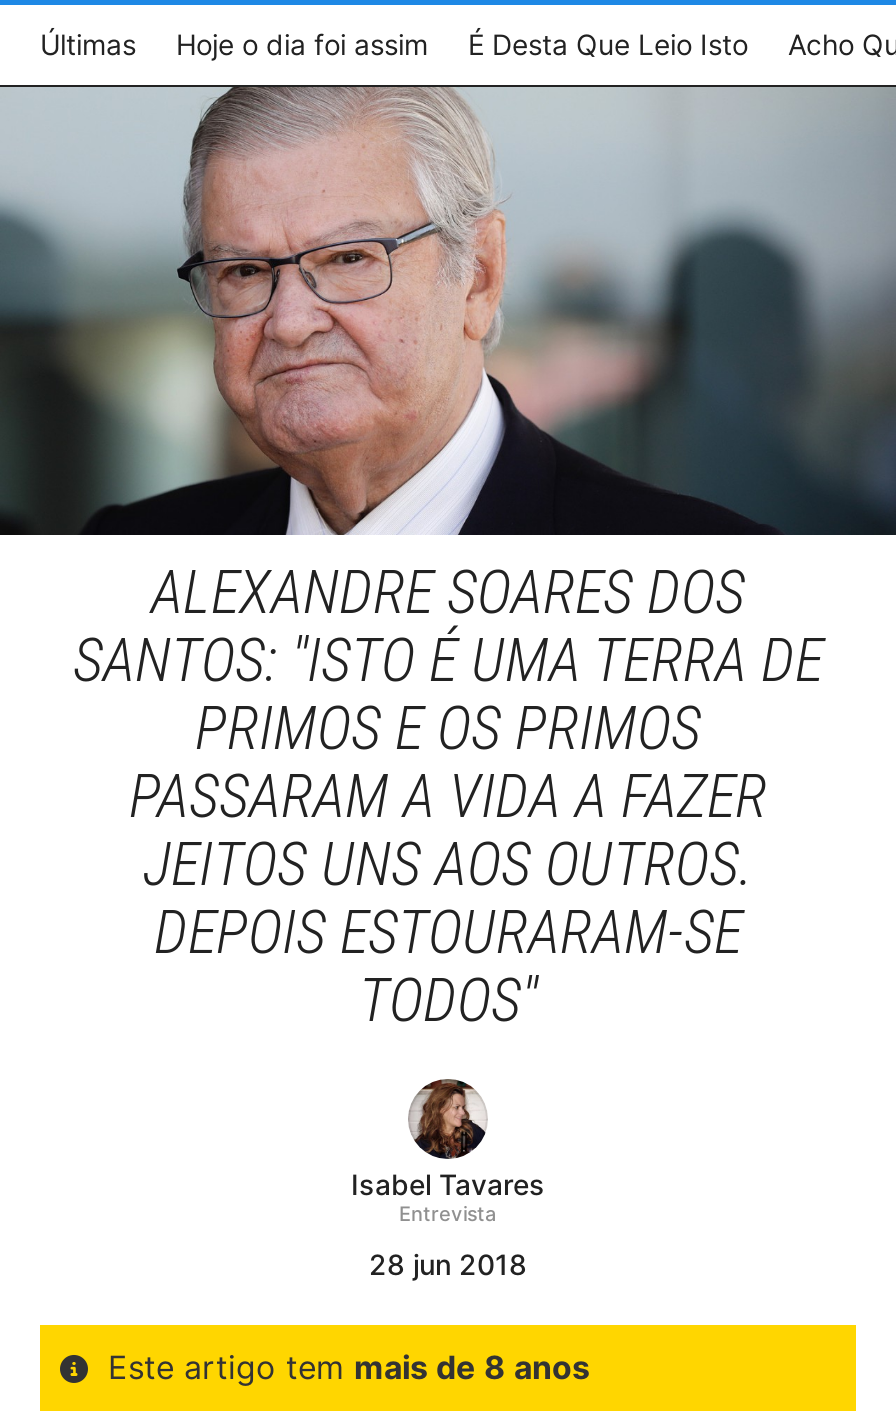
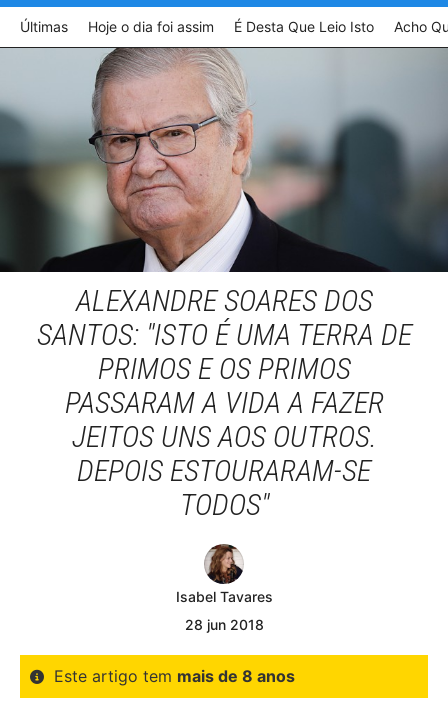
- Entrevista
